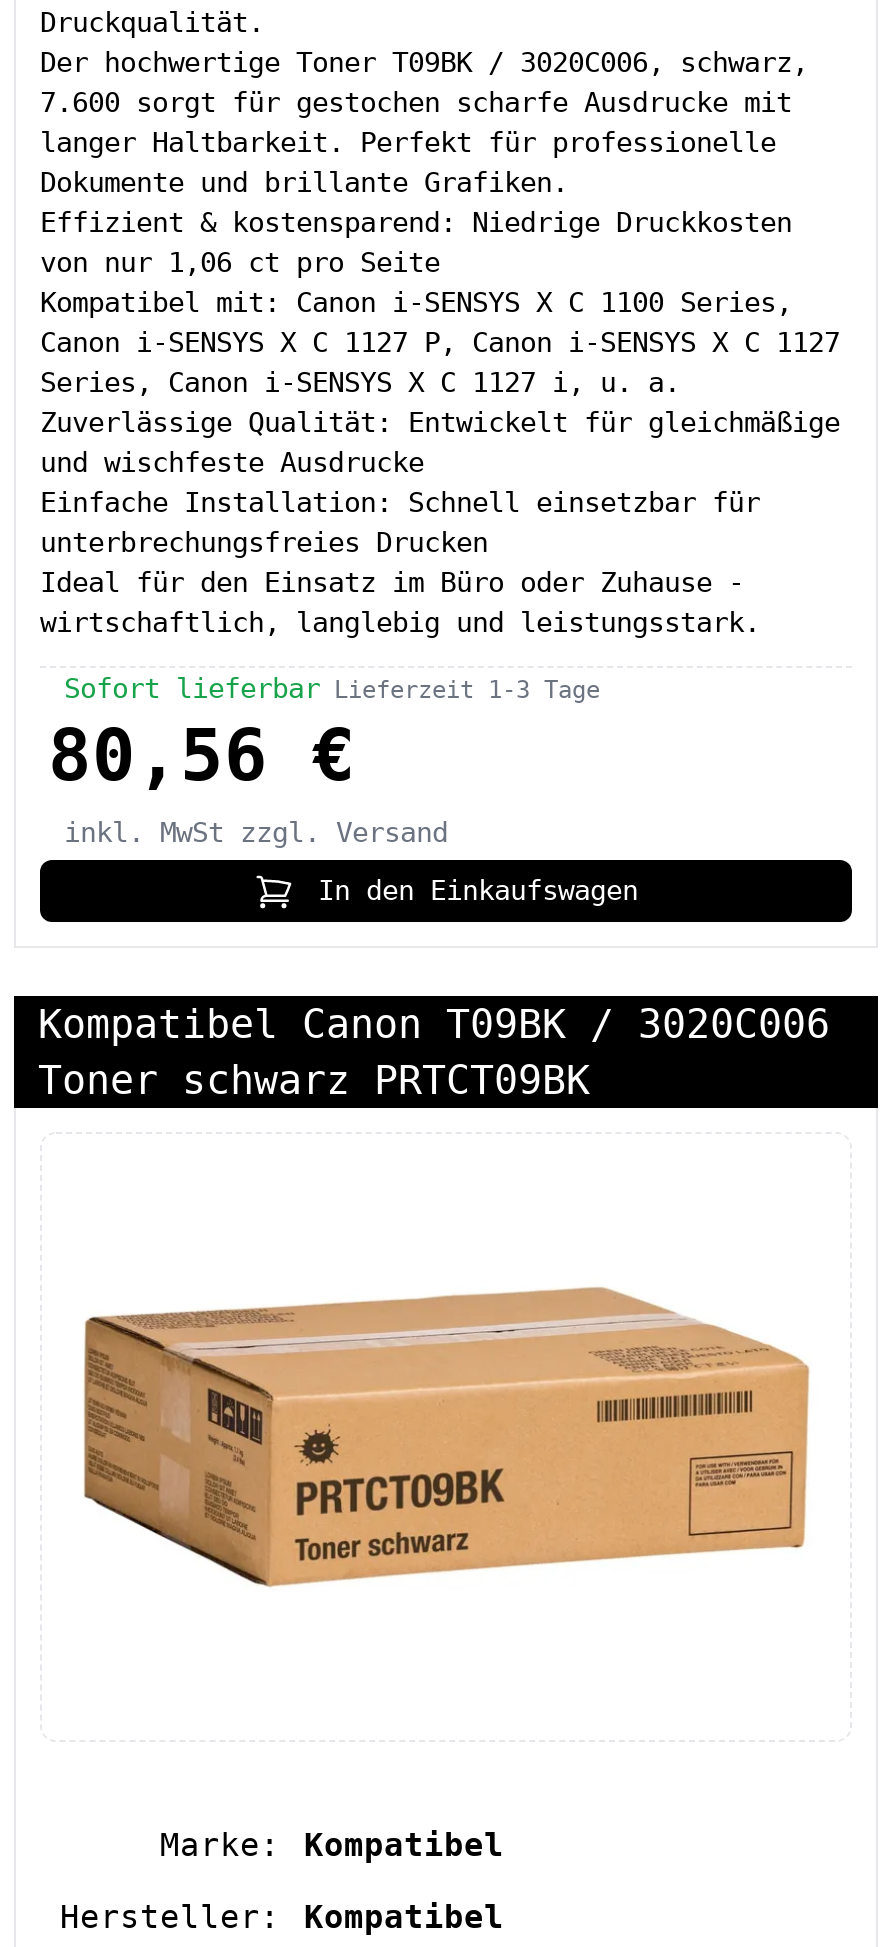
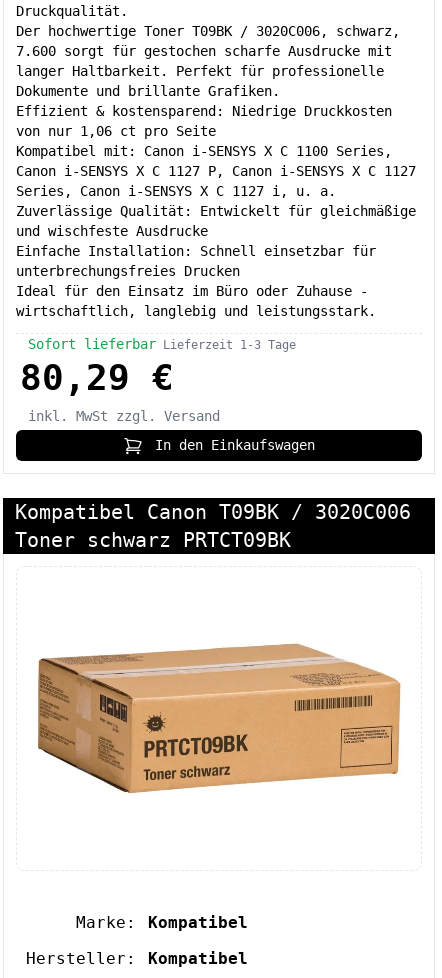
- 80,56 €
+ 80,29 €
